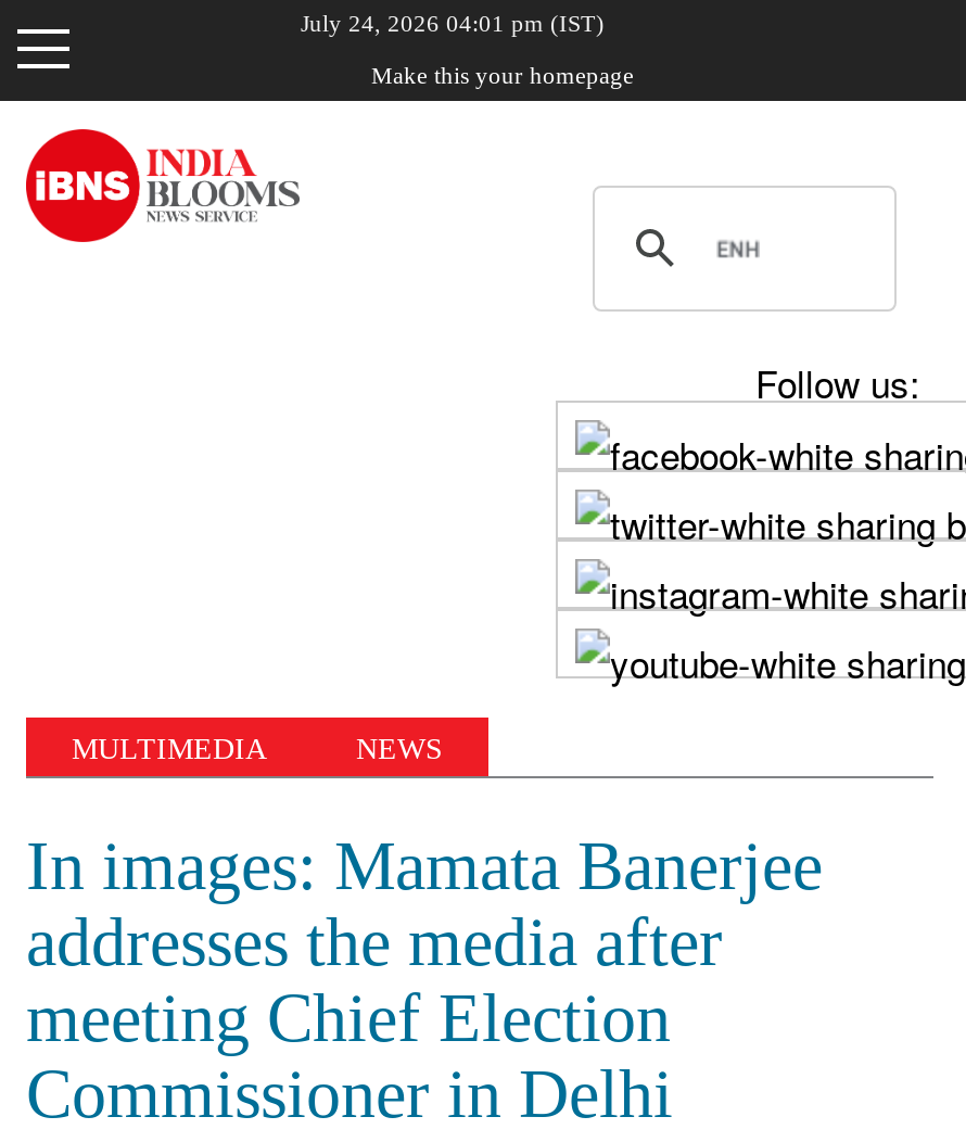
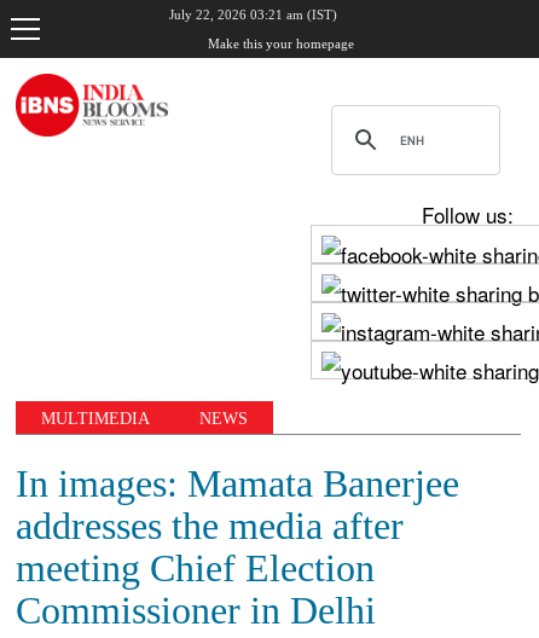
- July 24, 2026 04:01 pm (IST)
+ July 22, 2026 03:21 am (IST)
